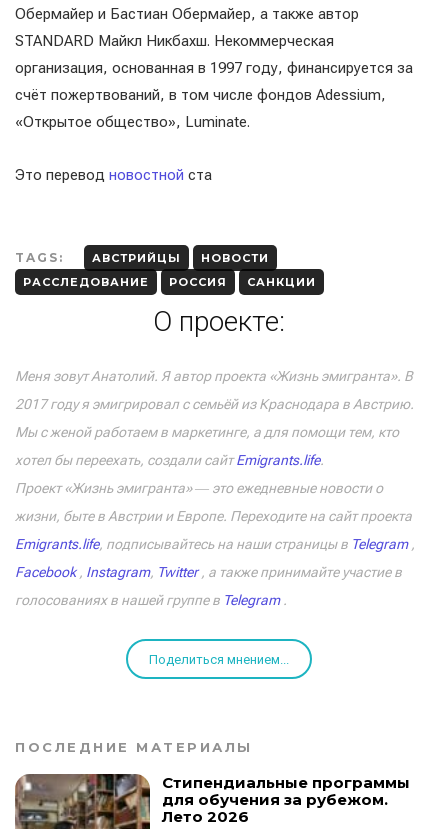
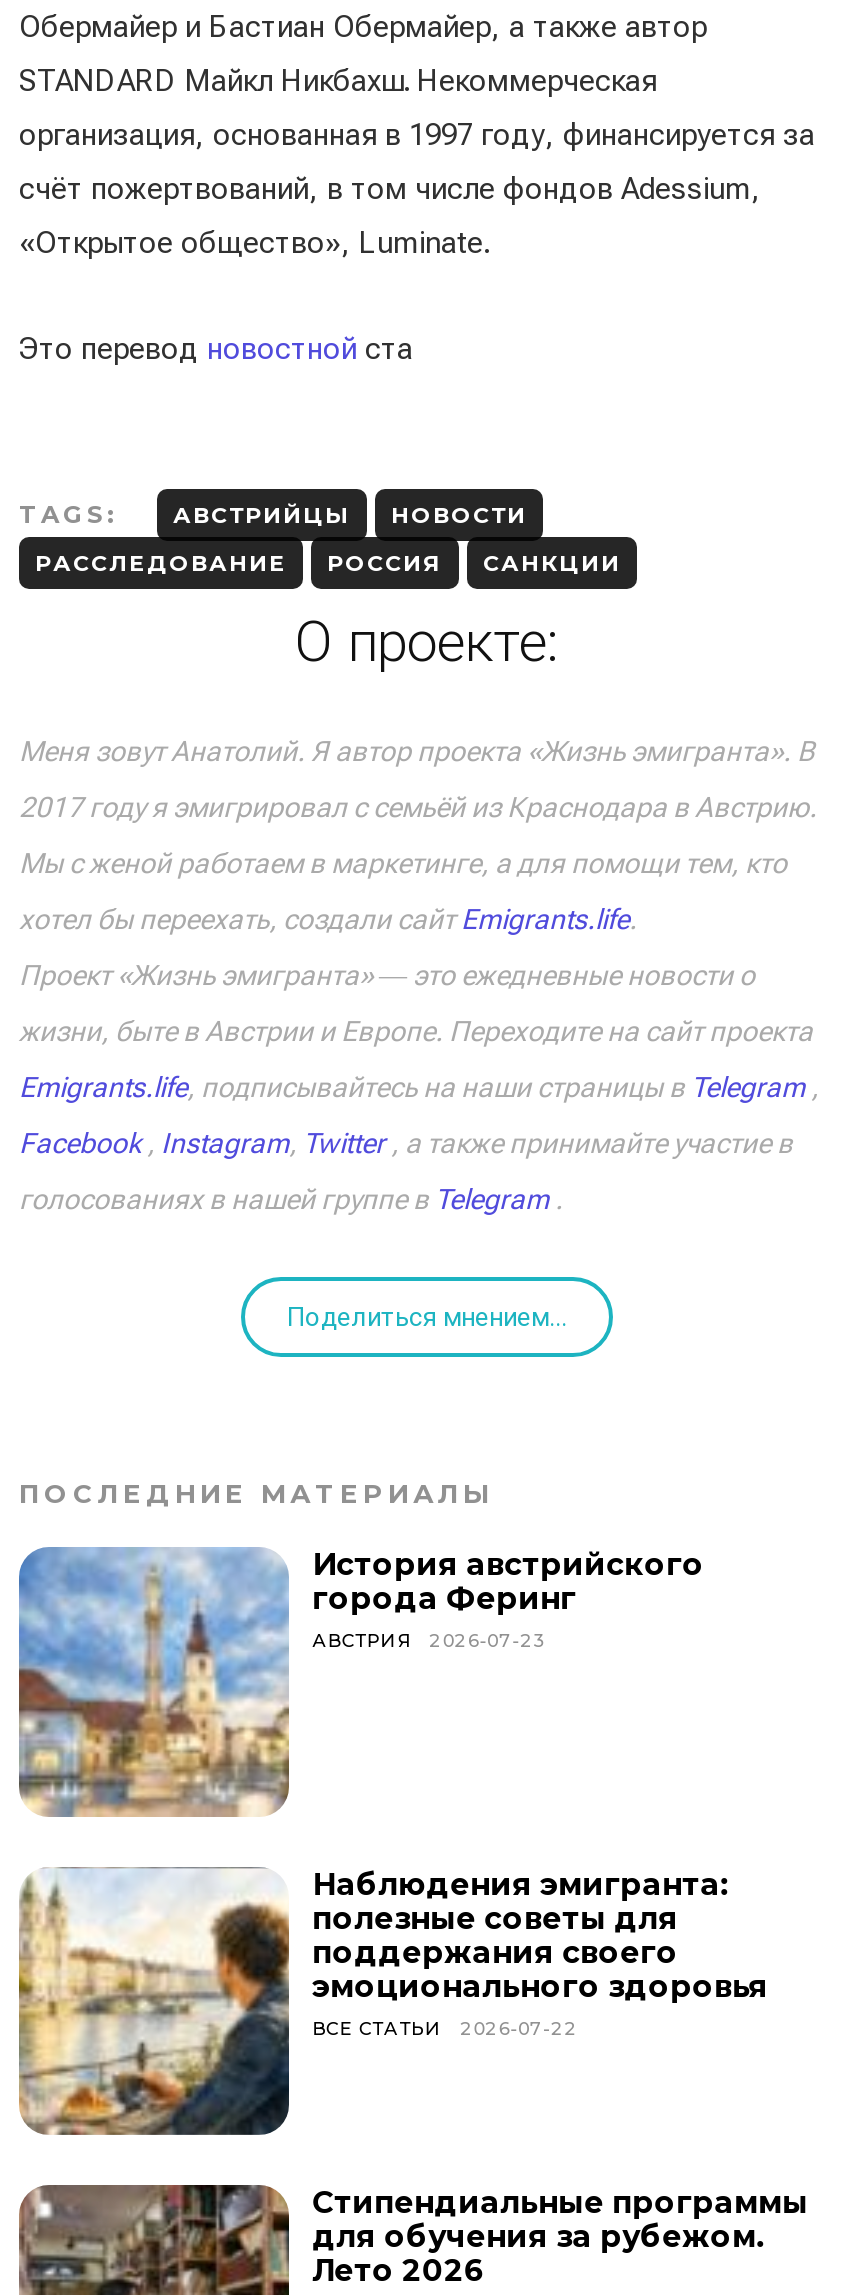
+ [image]
+ История австрийского
+ города Феринг
+ АВСТРИЯ
+ 2026-07-23

+ [image]
+ Наблюдения эмигранта:
+ полезные советы для
+ поддержания своего
+ эмоционального здоровья
+ ВСЕ СТАТЬИ
+ 2026-07-22
